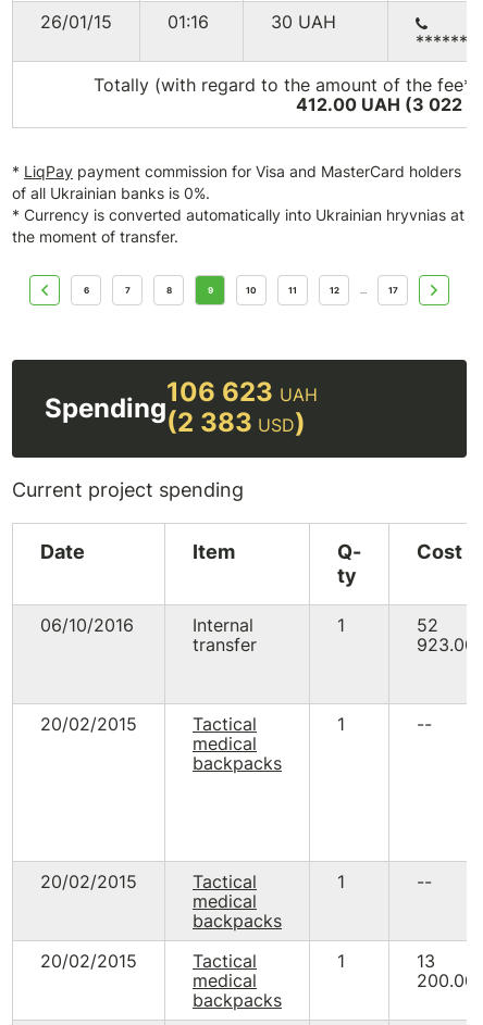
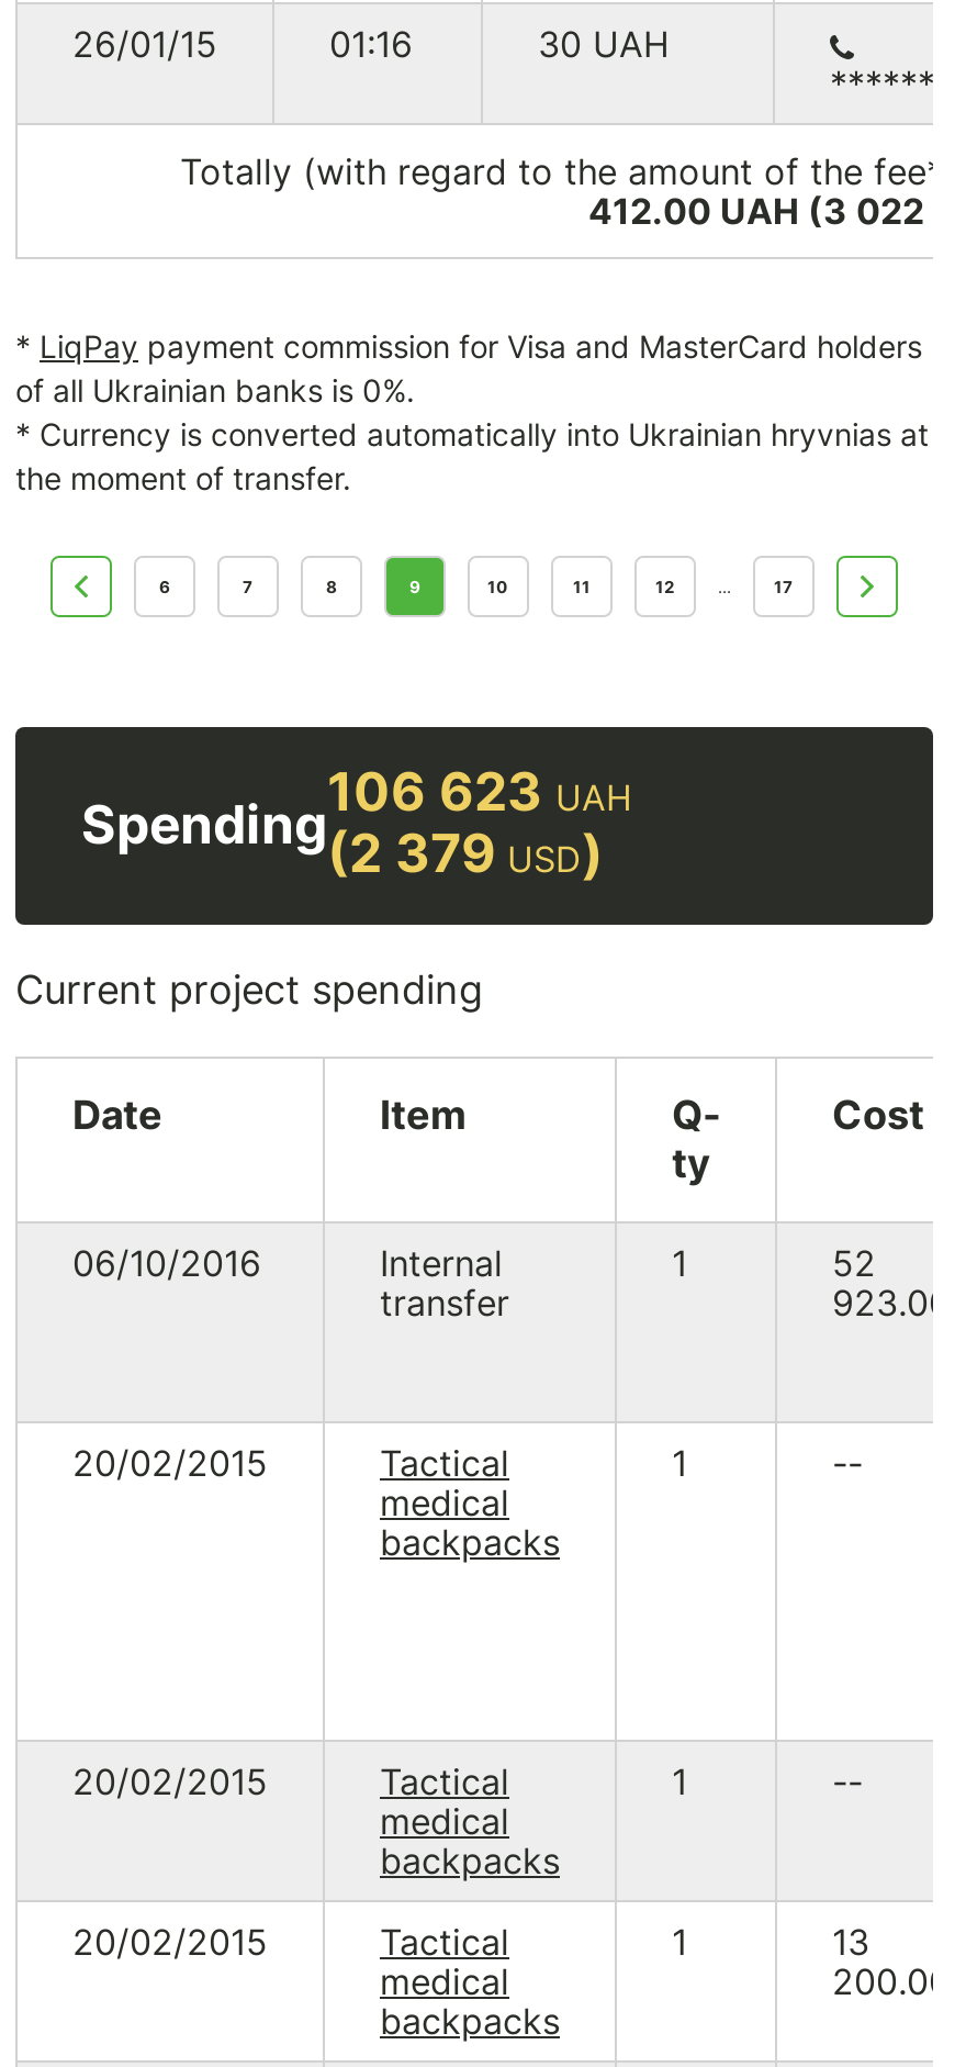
- Spending (2 383 USD)
+ Spending (2 379 USD)
